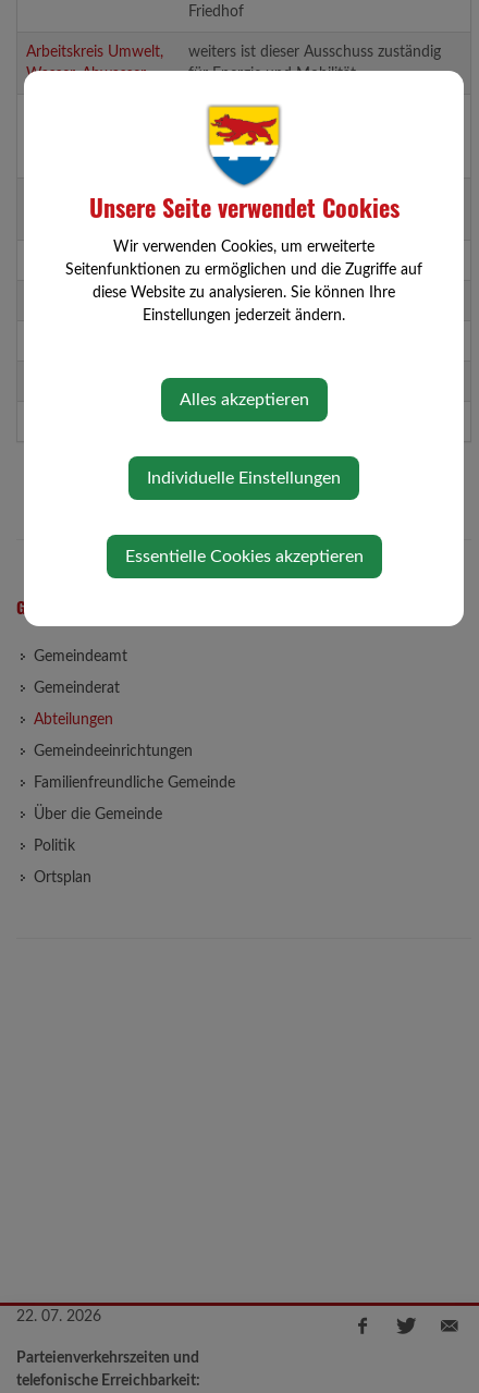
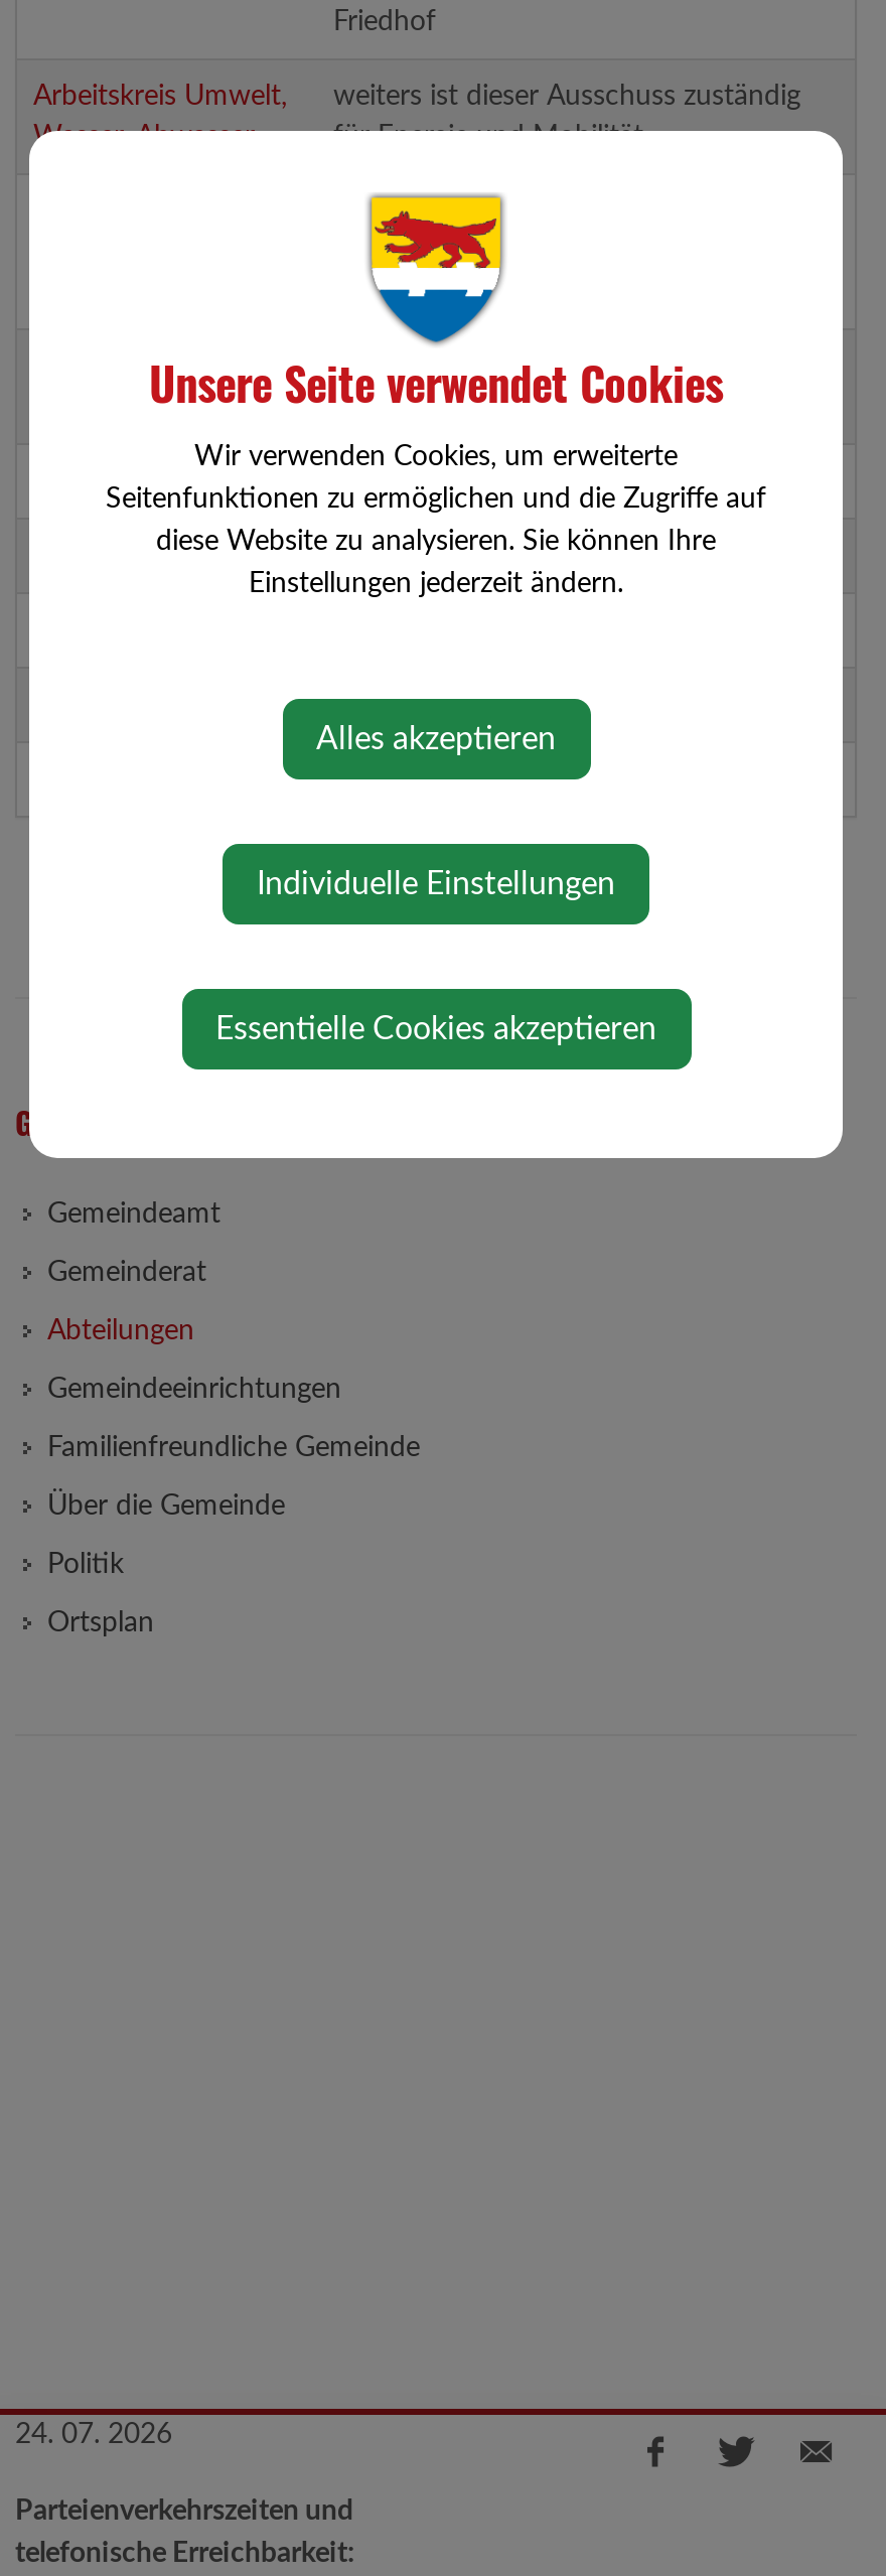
- 22. 07. 2026
+ 24. 07. 2026
